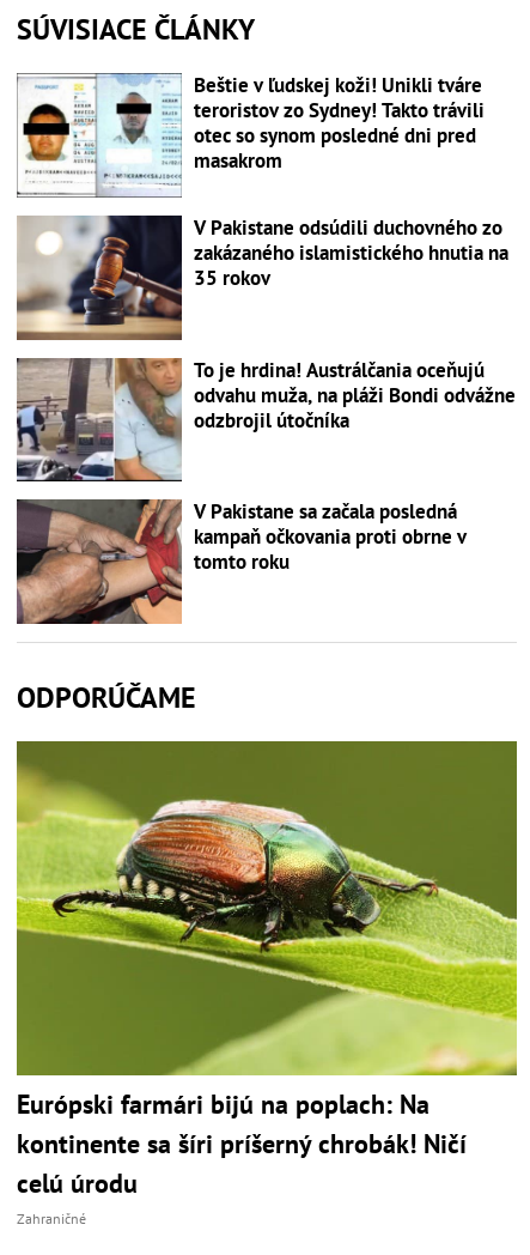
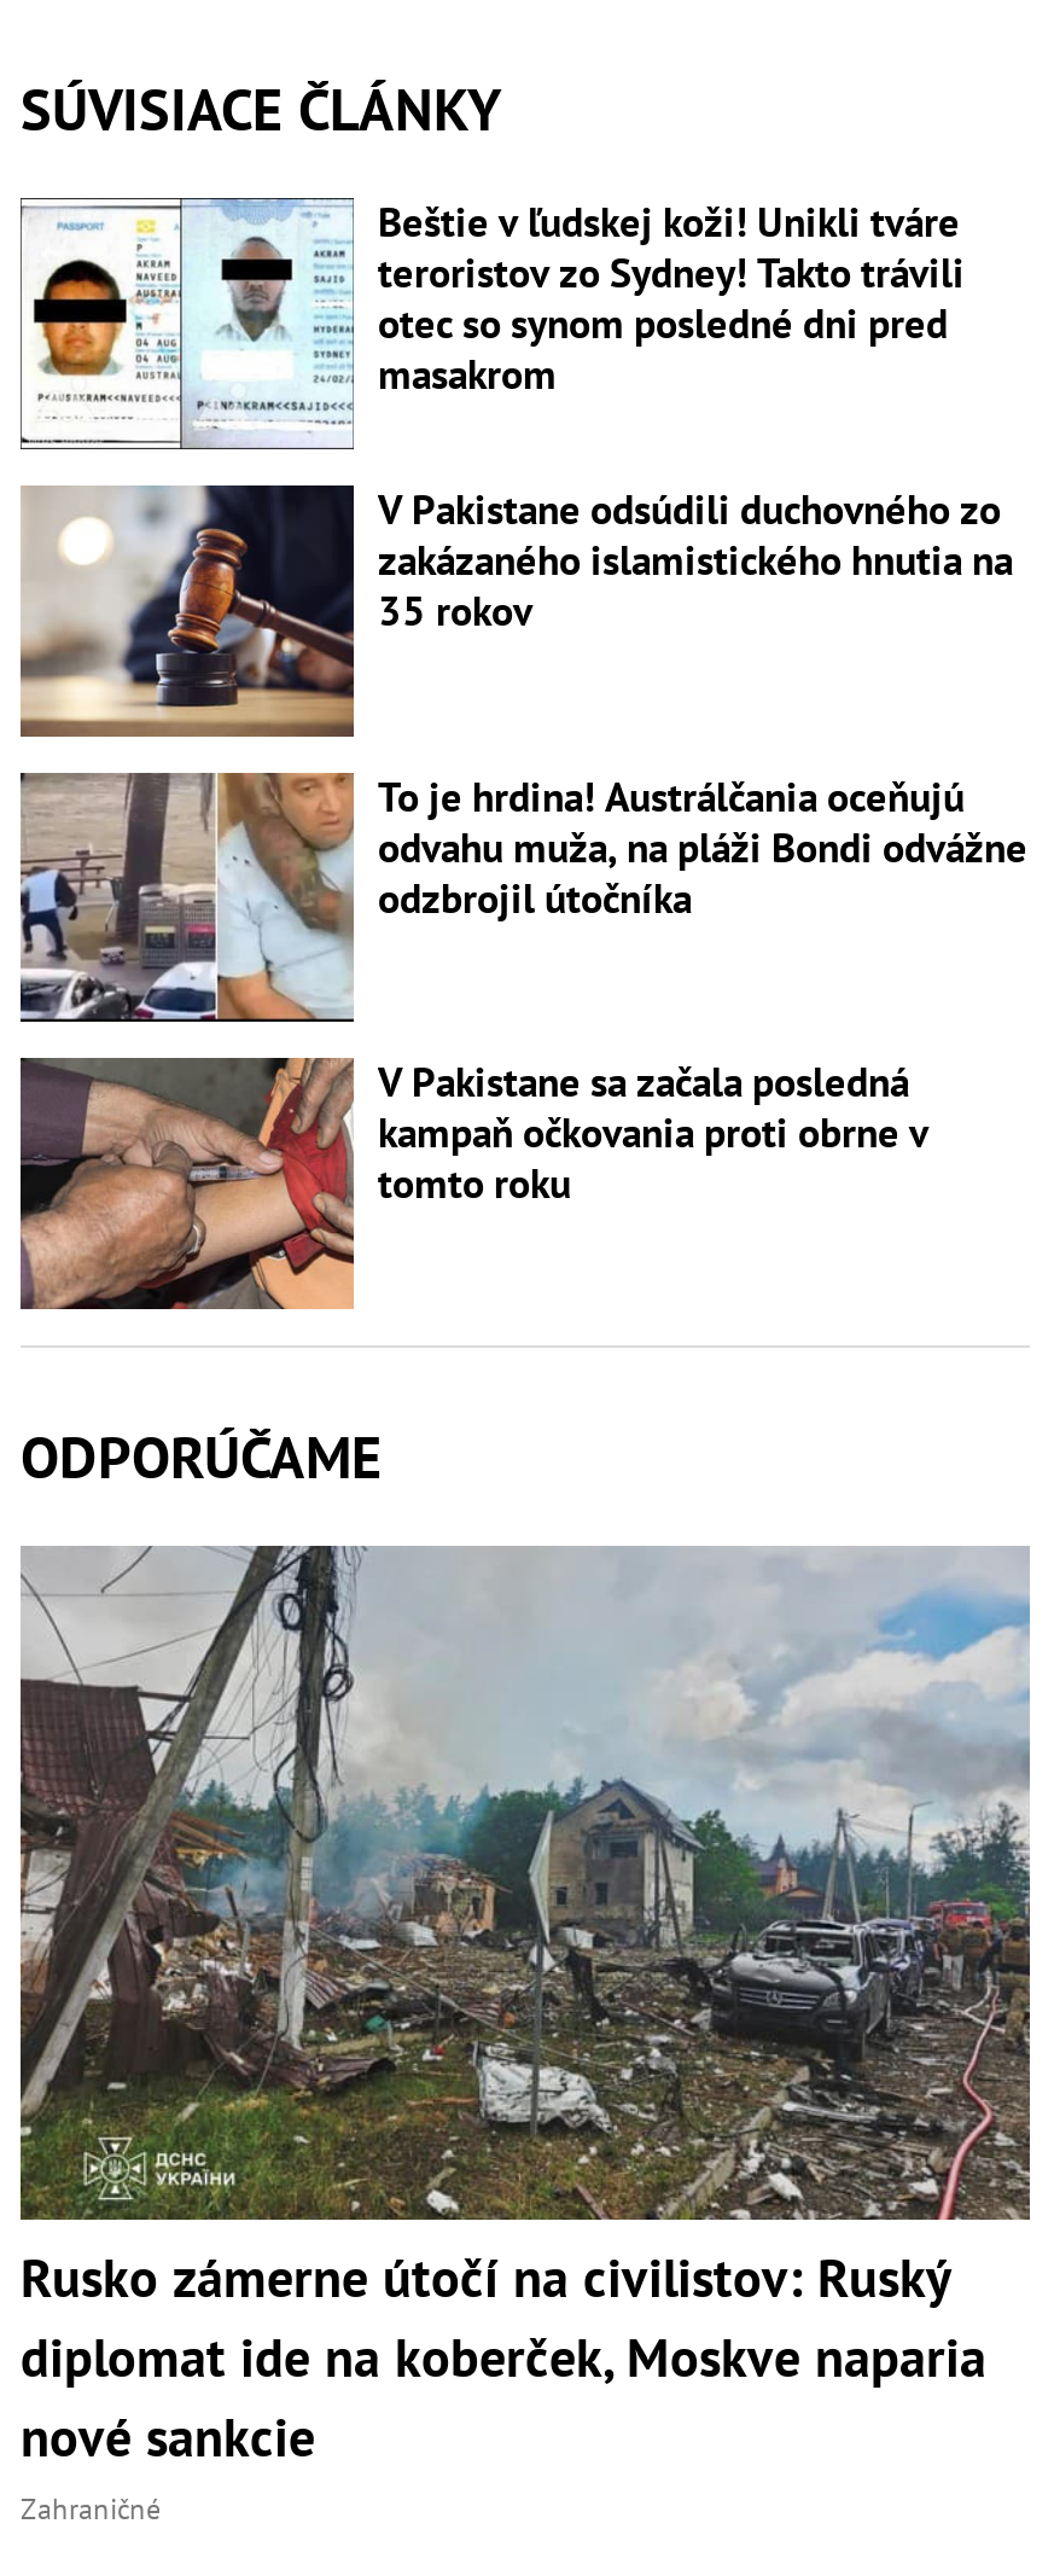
- [image]
- Európski farmári bijú na poplach: Na
- kontinente sa šíri príšerný chrobák! Ničí
- celú úrodu
+ [image]
+ Rusko zámerne útočí na civilistov: Ruský
+ diplomat ide na koberček, Moskve naparia
+ nové sankcie
